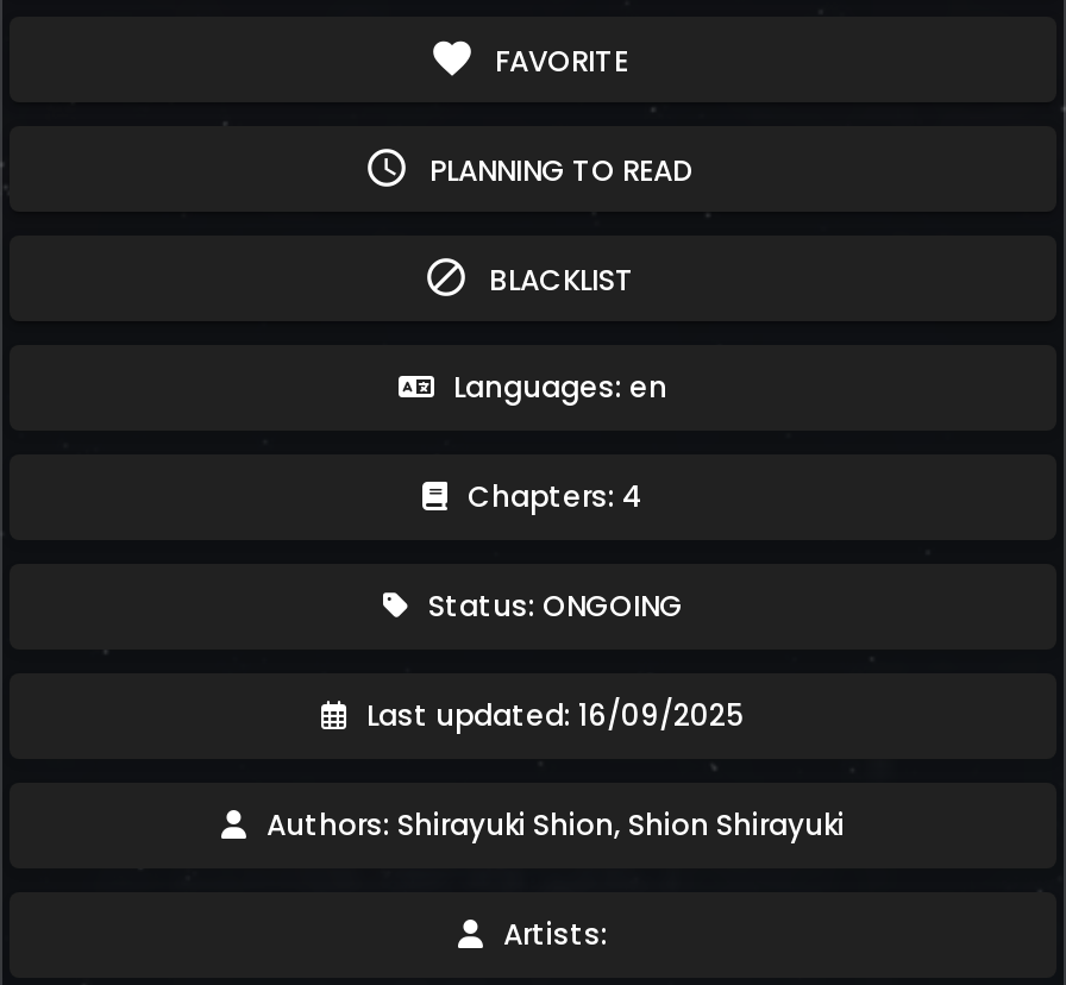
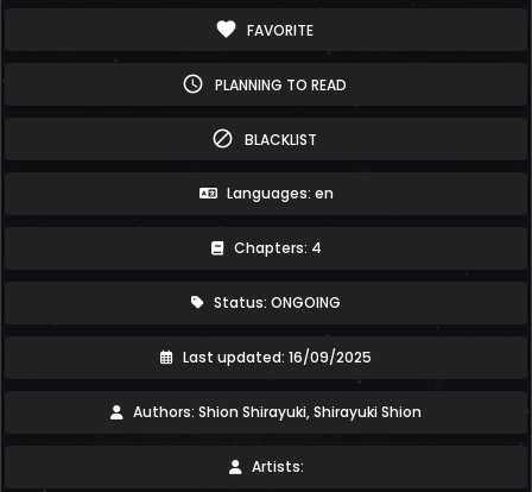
- Authors: Shirayuki Shion, Shion Shirayuki
+ Authors: Shion Shirayuki, Shirayuki Shion
